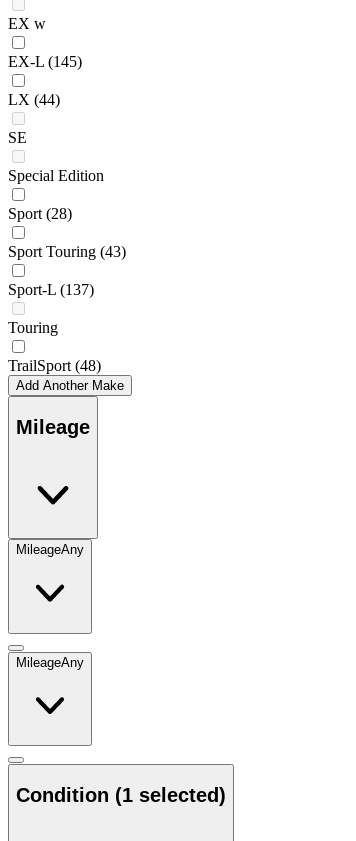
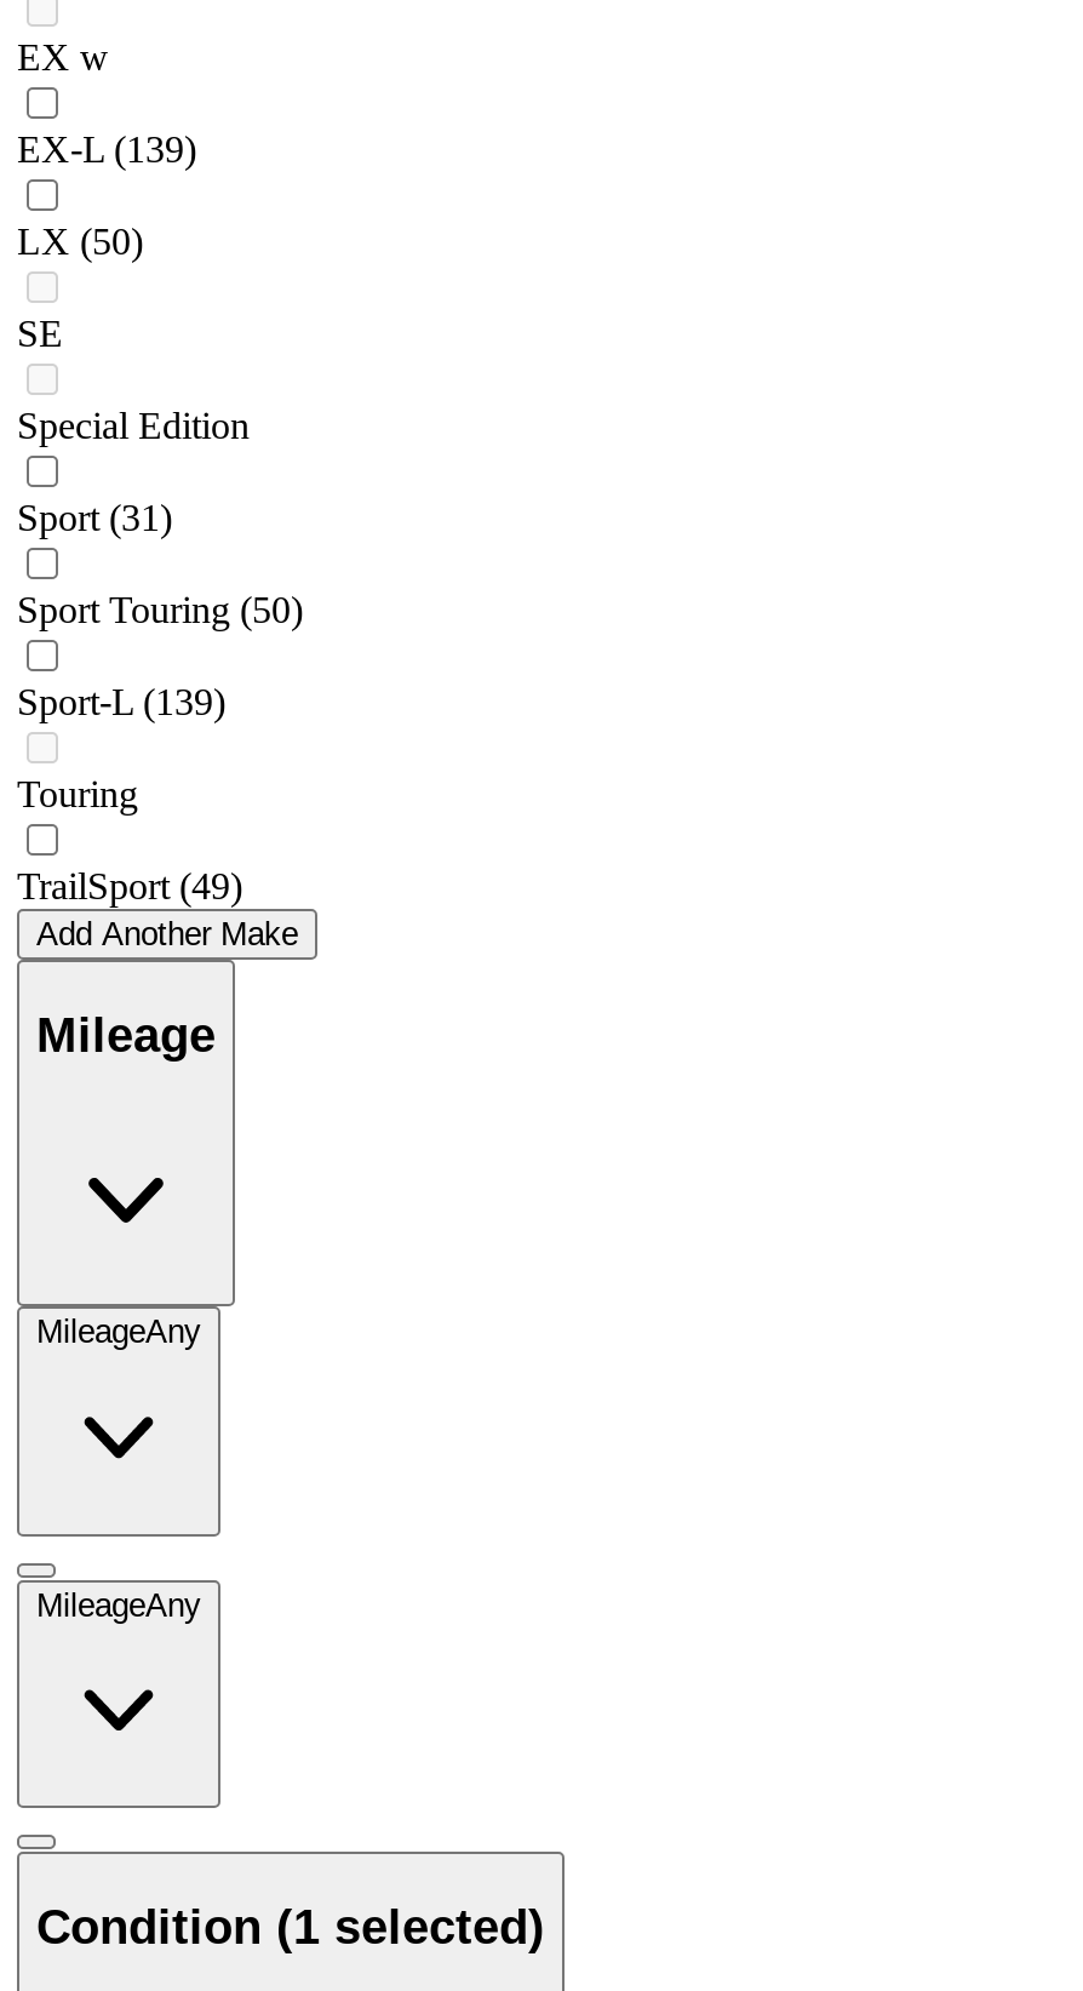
- EX-L (145)
+ EX-L (139)

- LX (44)
+ LX (50)

- Sport (28)
+ Sport (31)

- Sport Touring (43)
+ Sport Touring (50)

- Sport-L (137)
+ Sport-L (139)

- TrailSport (48)
+ TrailSport (49)
